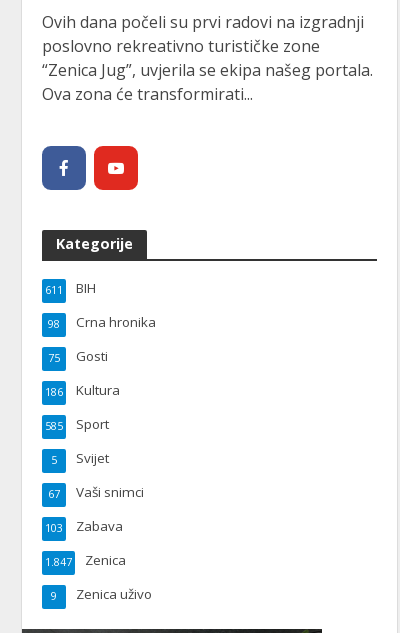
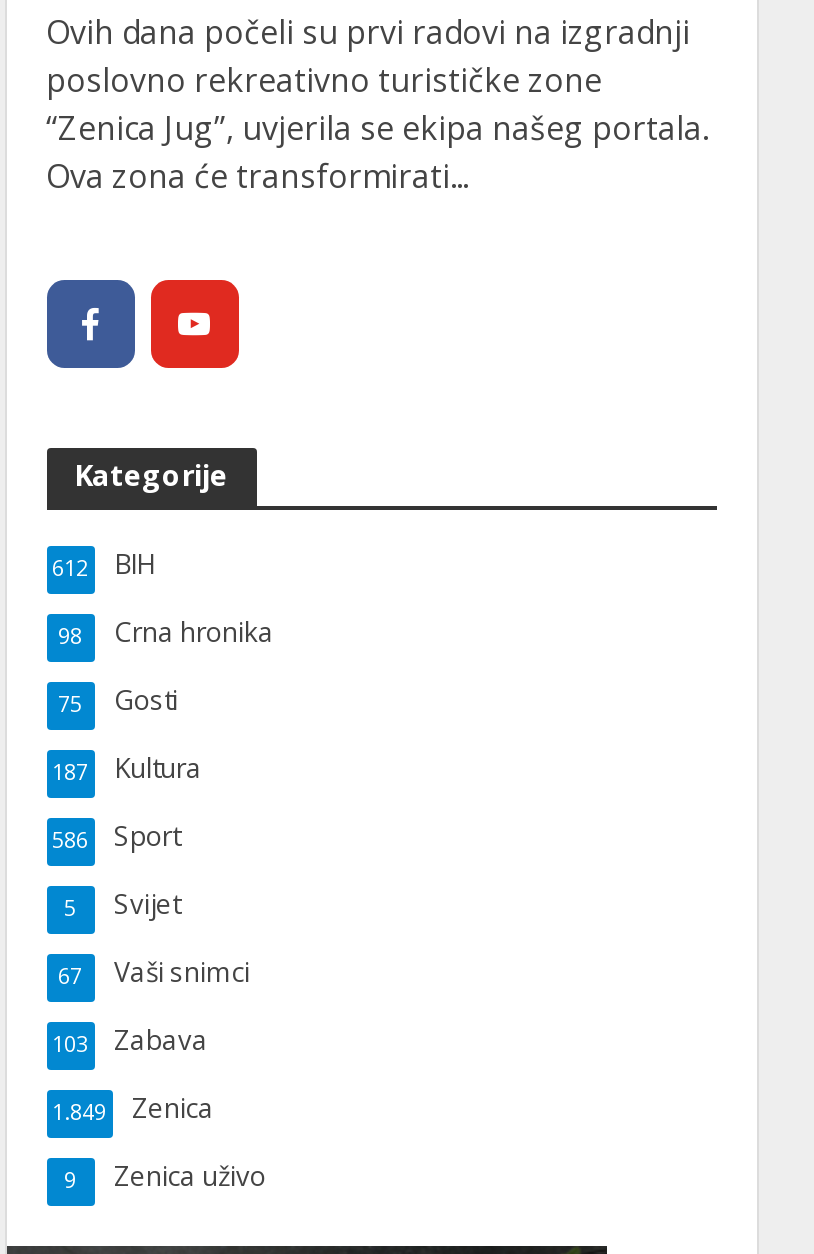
- 611 BIH
+ 612 BIH

- 186 Kultura
+ 187 Kultura

- 585 Sport
+ 586 Sport

- 1.847 Zenica
+ 1.849 Zenica
